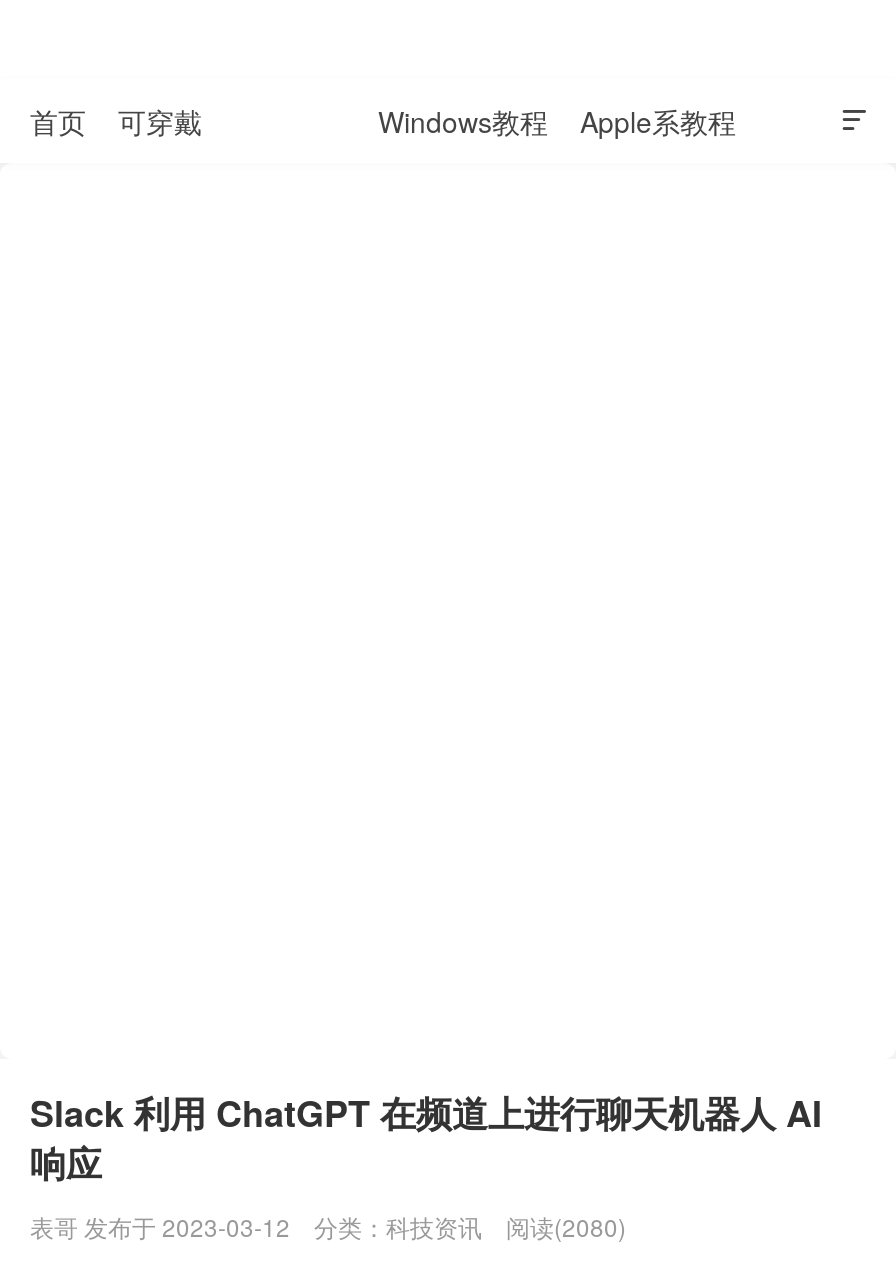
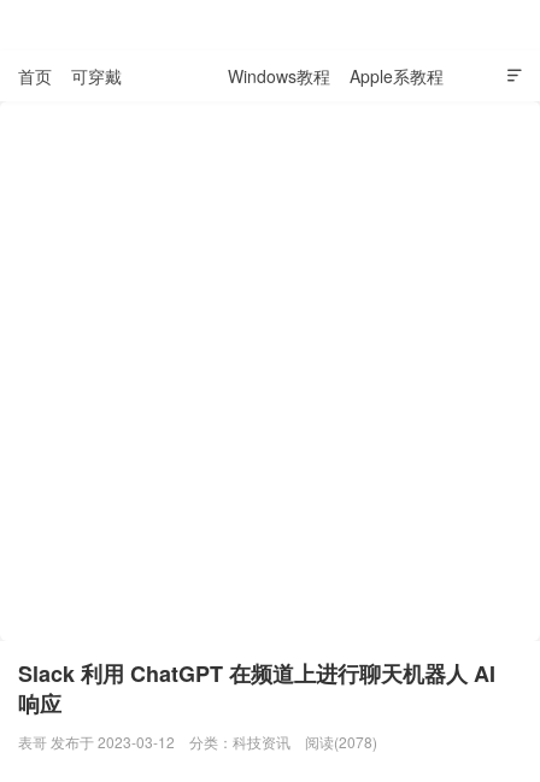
- 表哥 发布于 2023-03-12 分类：科技资讯 阅读(2080)
+ 表哥 发布于 2023-03-12 分类：科技资讯 阅读(2078)
